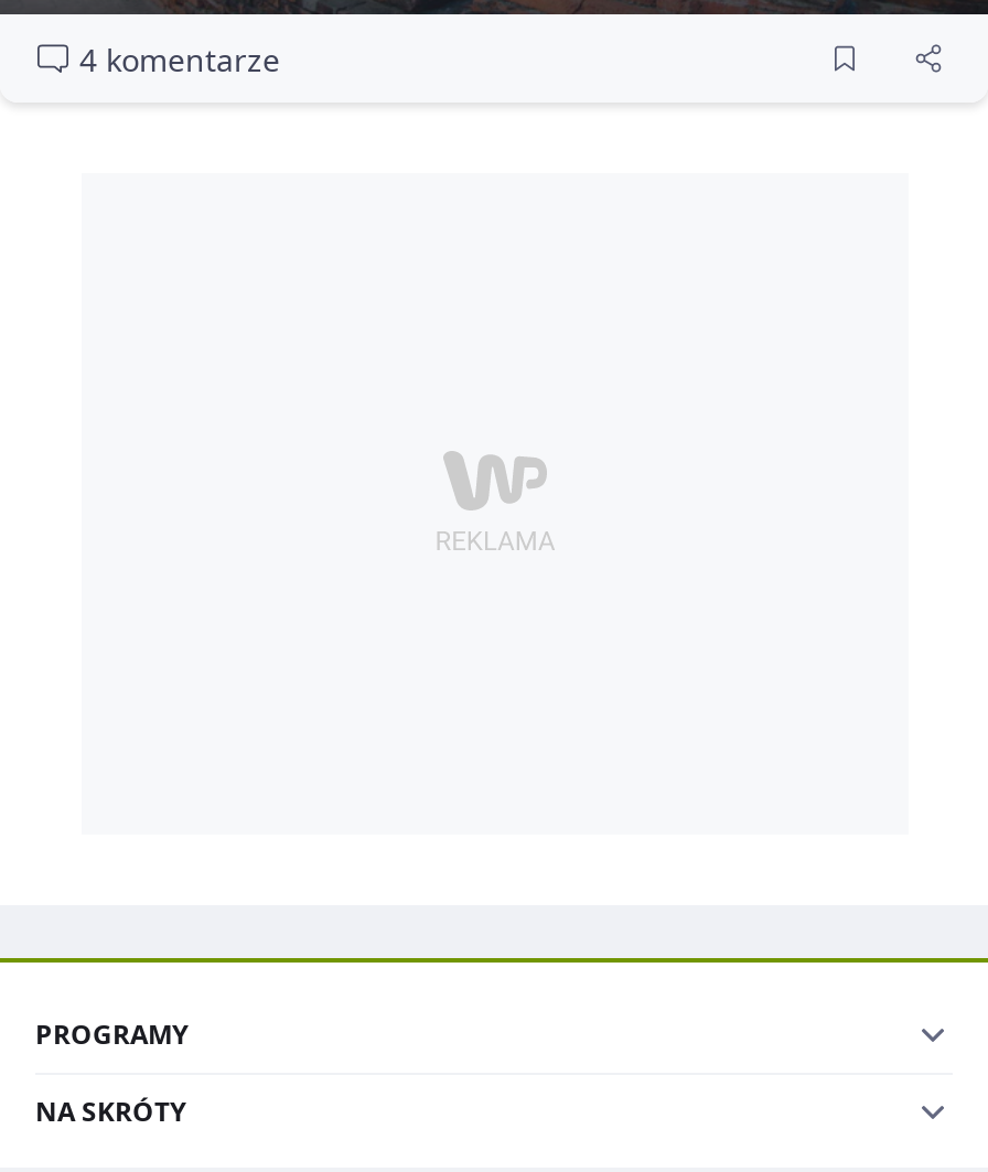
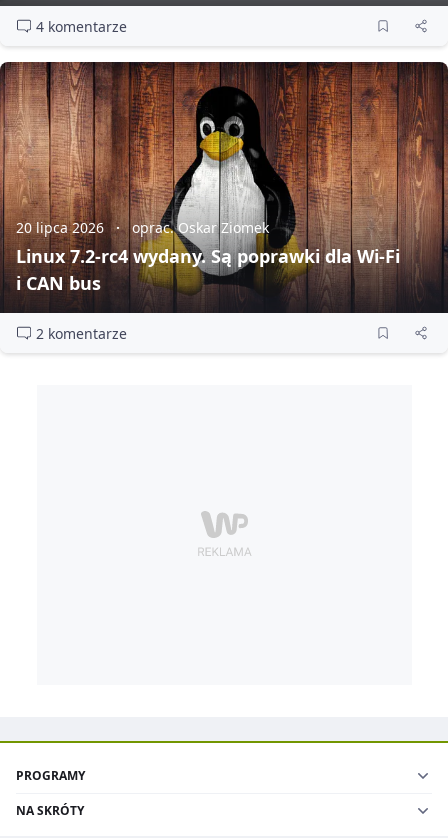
+ [image]
+ 20 lipca 2026
+ oprac. Oskar Ziomek
+ Linux 7.2‑rc4 wydany. Są poprawki dla Wi‑Fi
+ i CAN bus
+ 2 komentarze
